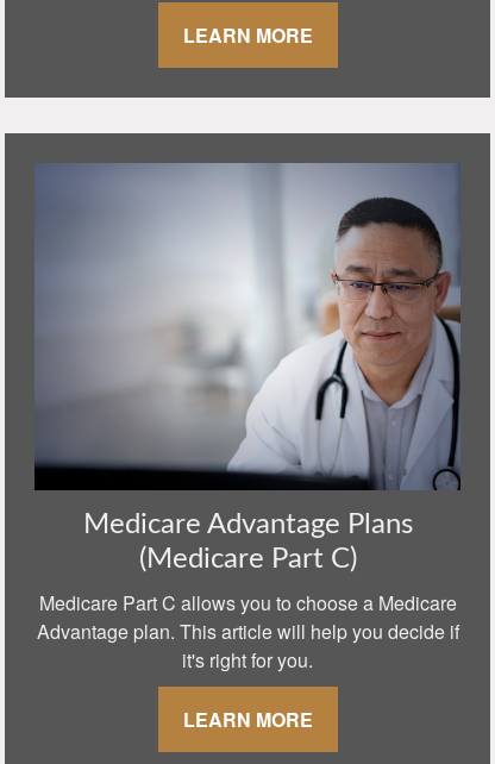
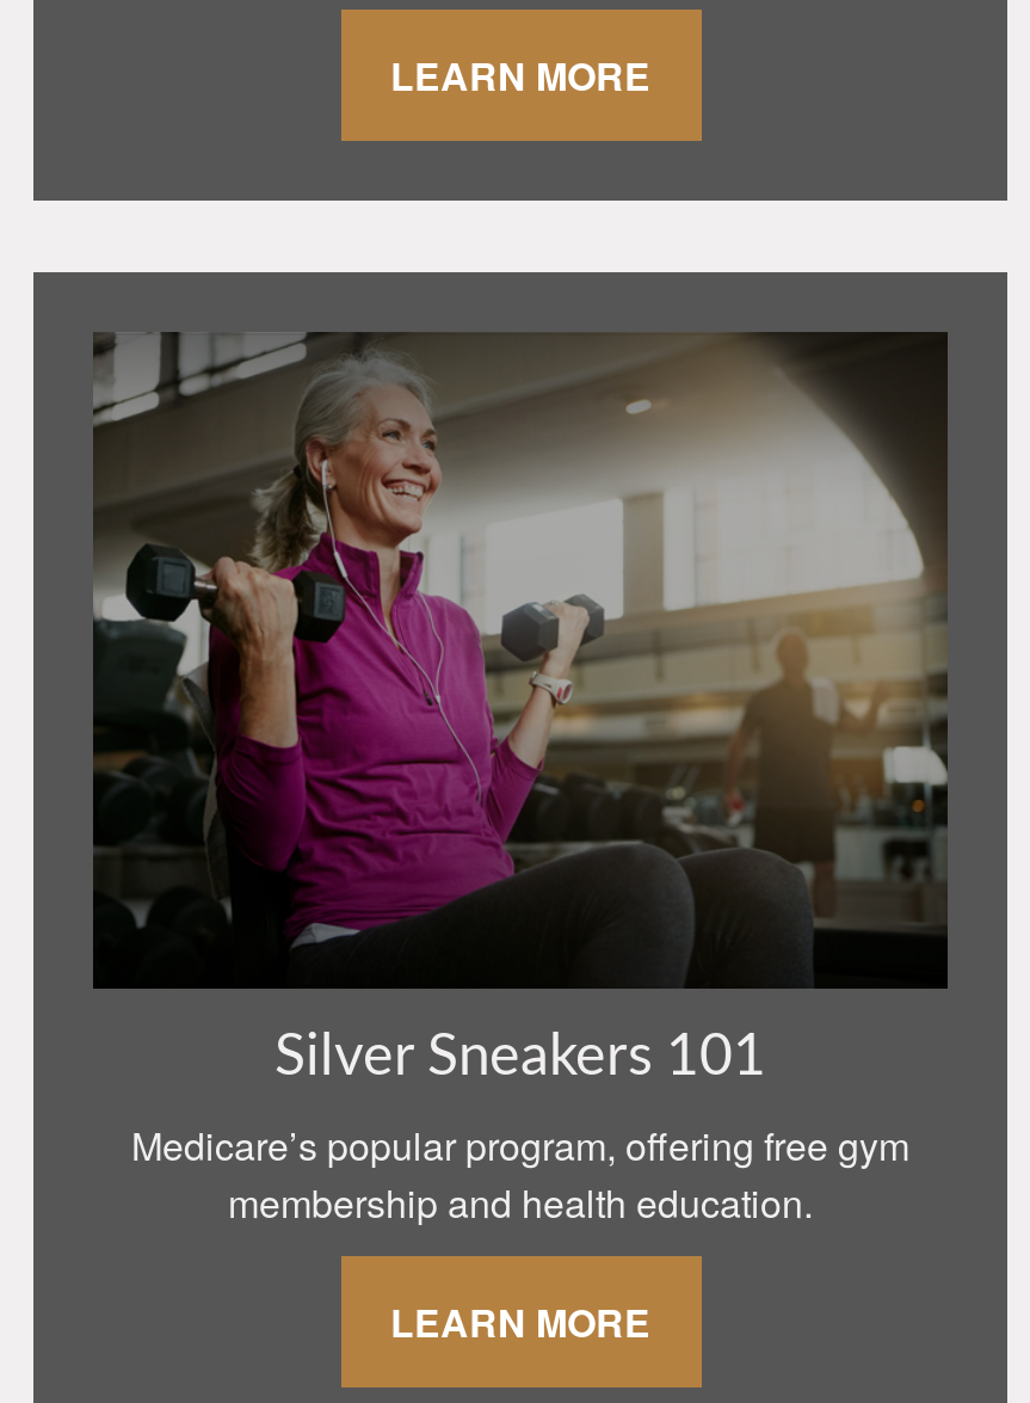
- [image]
- Medicare Advantage Plans
- (Medicare Part C)
+ [image]
+ Silver Sneakers 101

- Medicare Part C allows you to choose a Medicare
- Advantage plan. This article will help you decide if
- it's right for you.
+ Medicare’s popular program, offering free gym
+ membership and health education.
